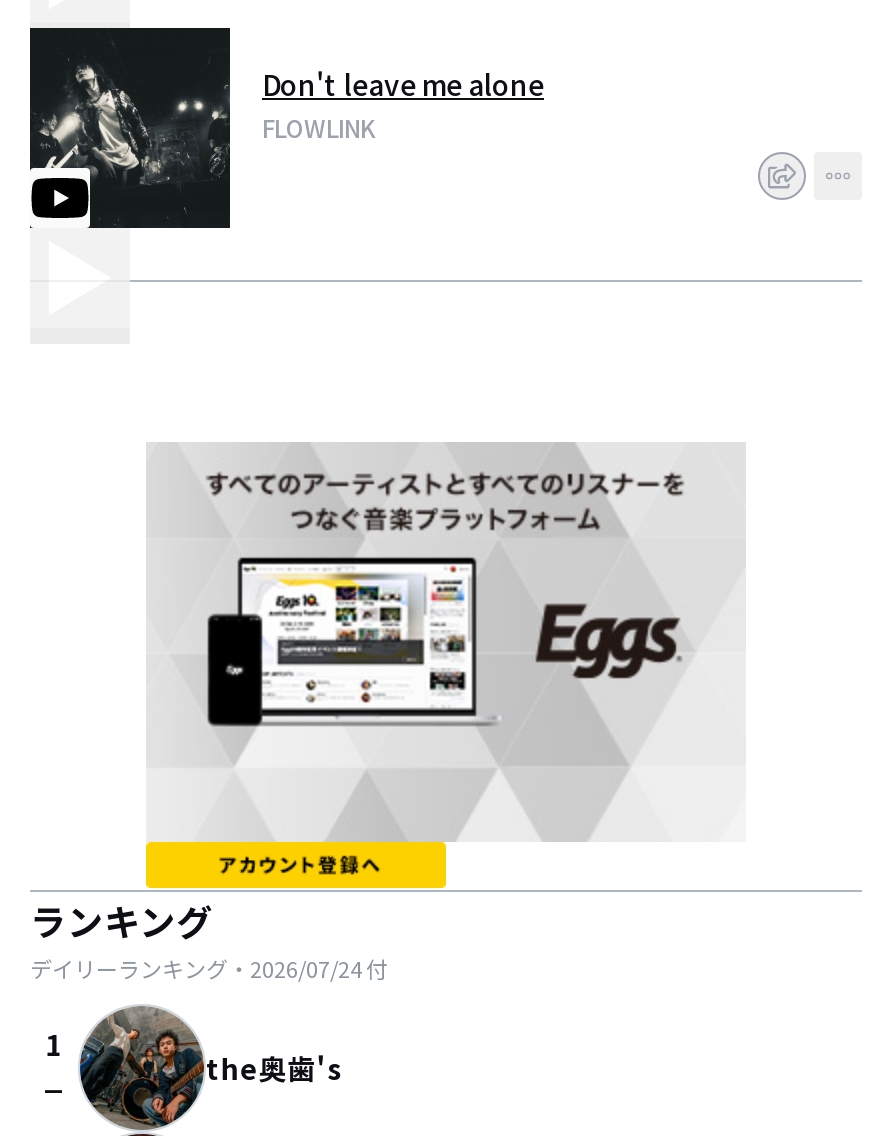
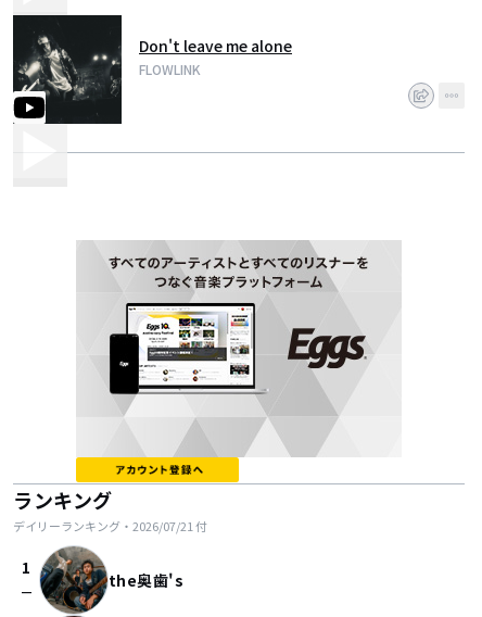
- デイリーランキング・2026/07/24付
+ デイリーランキング・2026/07/21付
